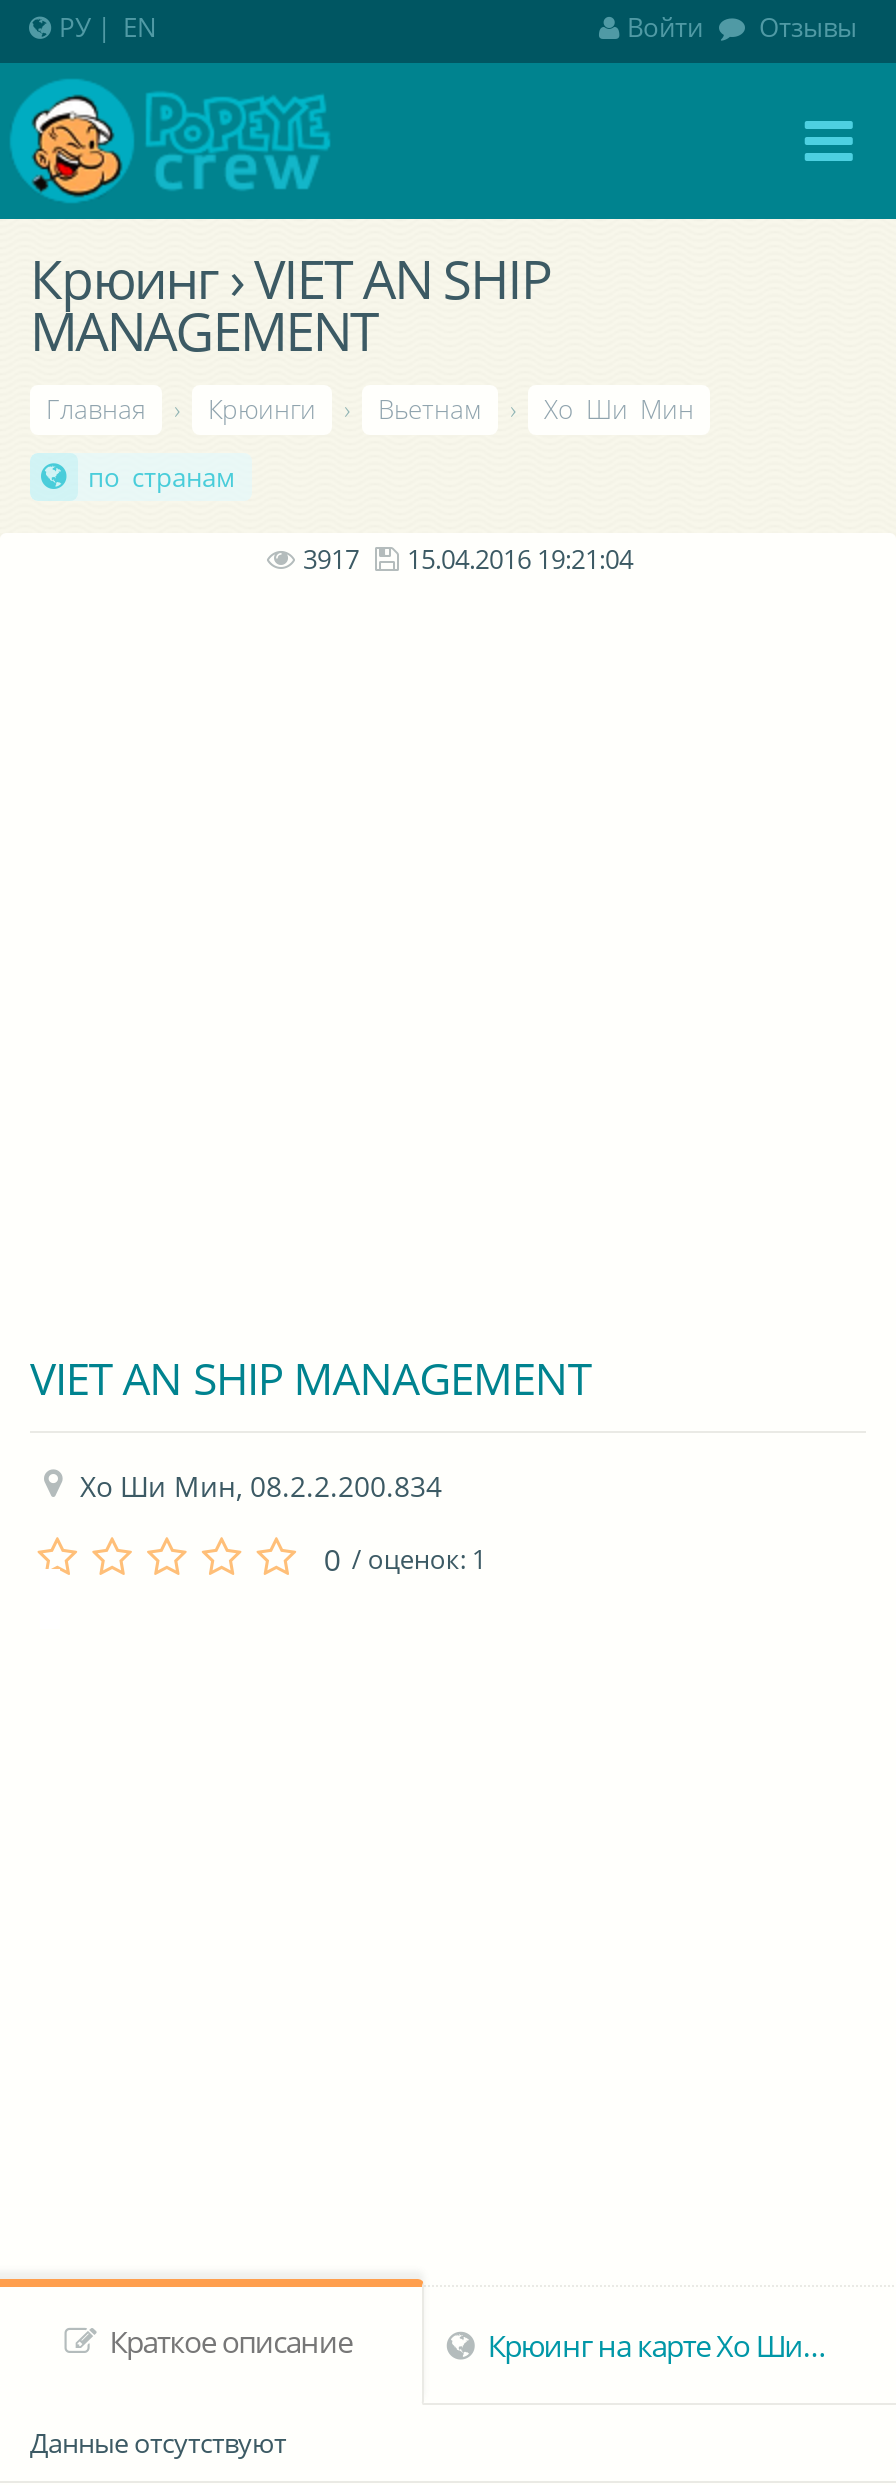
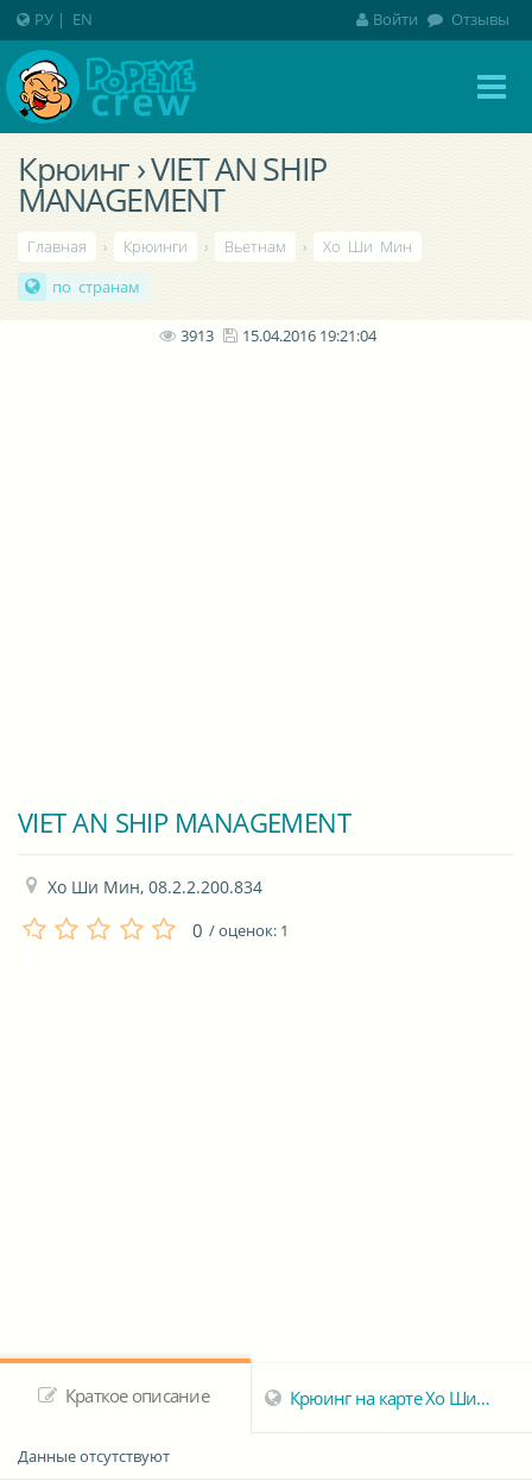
- 3917 15.04.2016 19:21:04
+ 3913 15.04.2016 19:21:04
